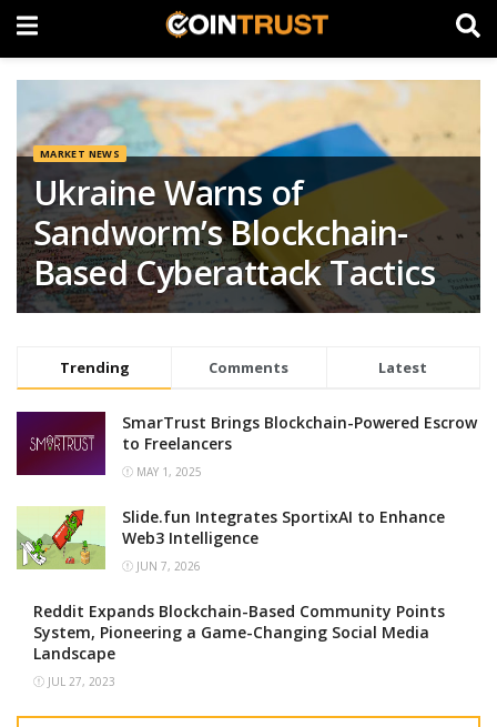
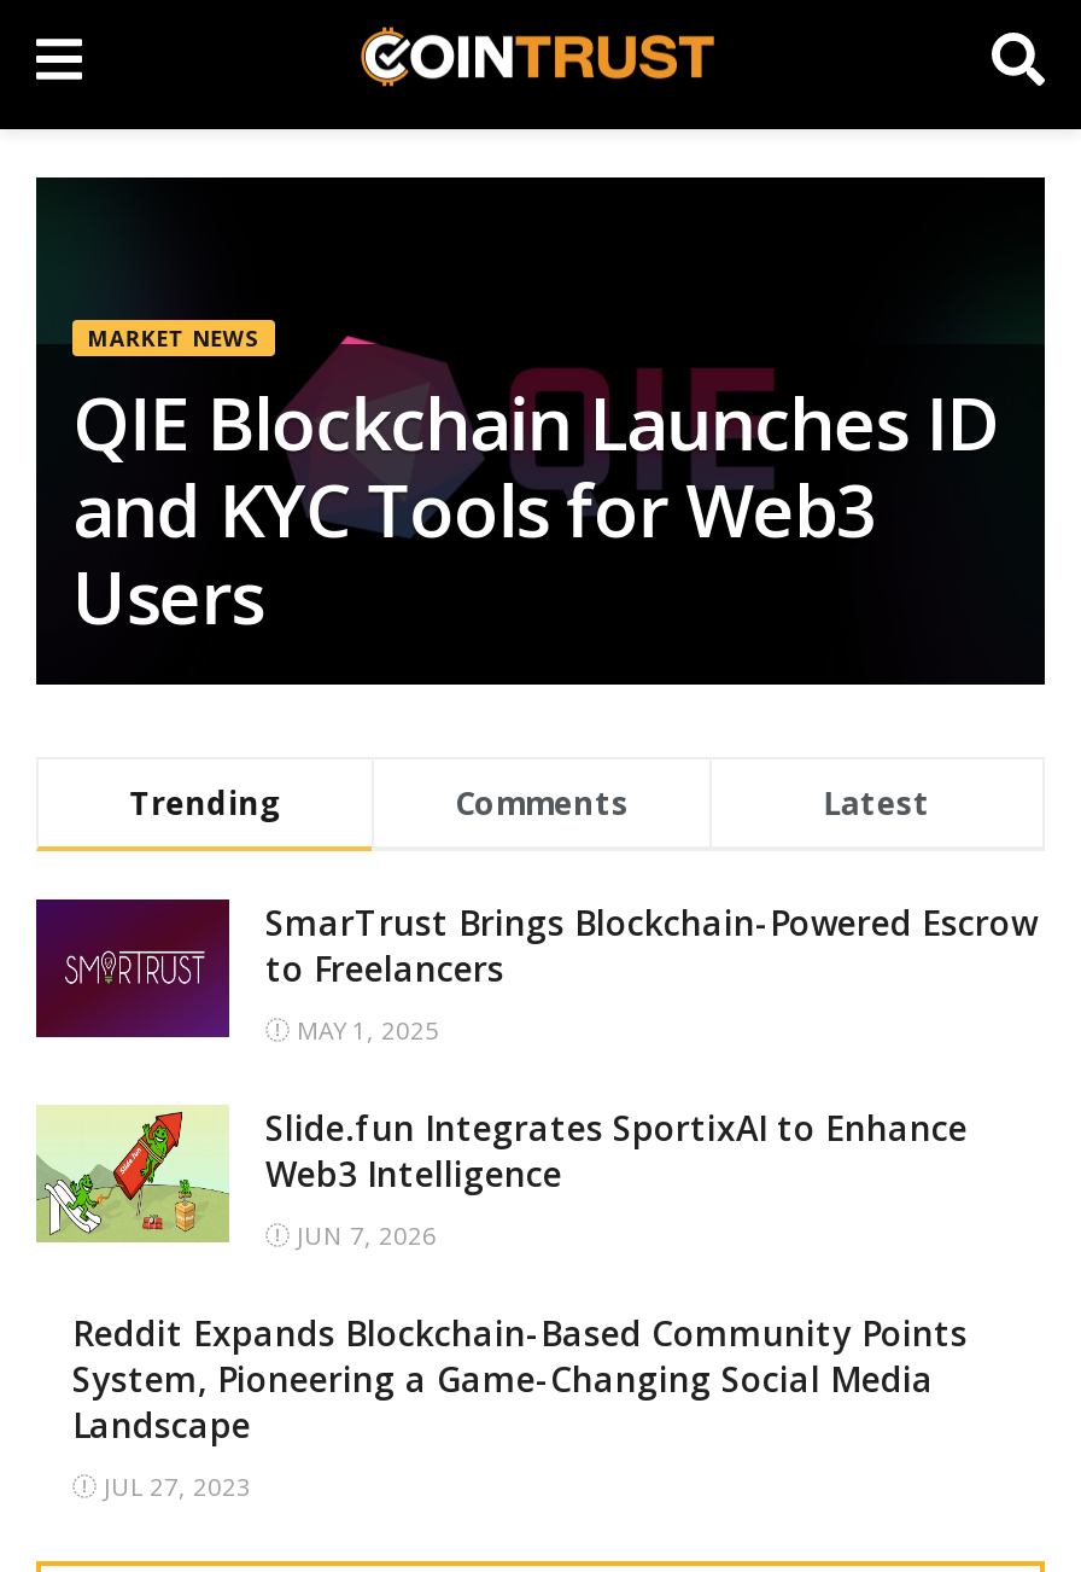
- [image]
- Ukraine Warns of
- Sandworm’s Blockchain-
- Based Cyberattack Tactics
+ [image]
+ QIE Blockchain Launches ID
+ and KYC Tools for Web3
+ Users
